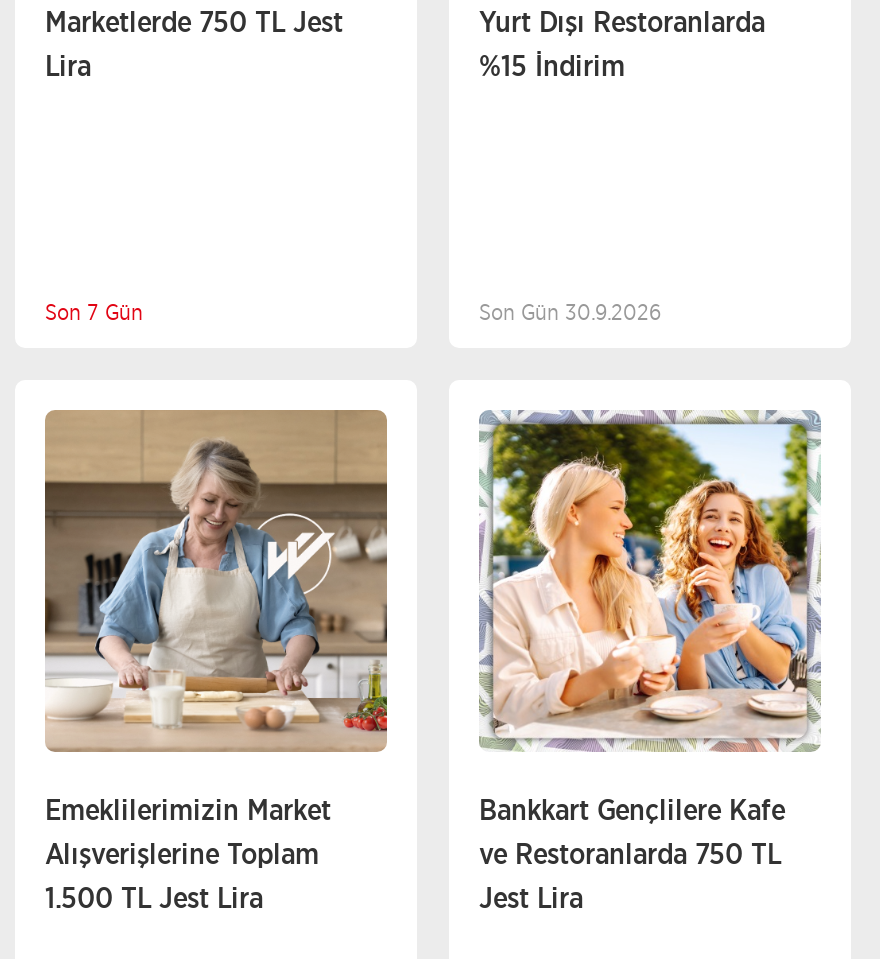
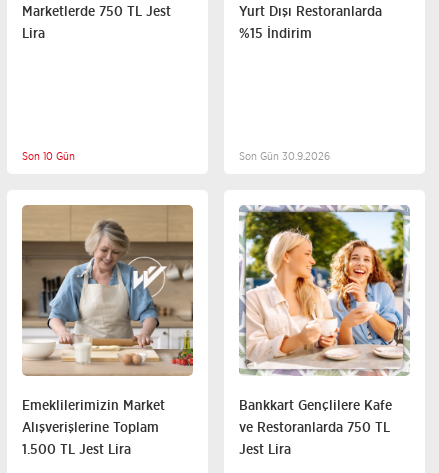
- Son 7 Gün
+ Son 10 Gün
